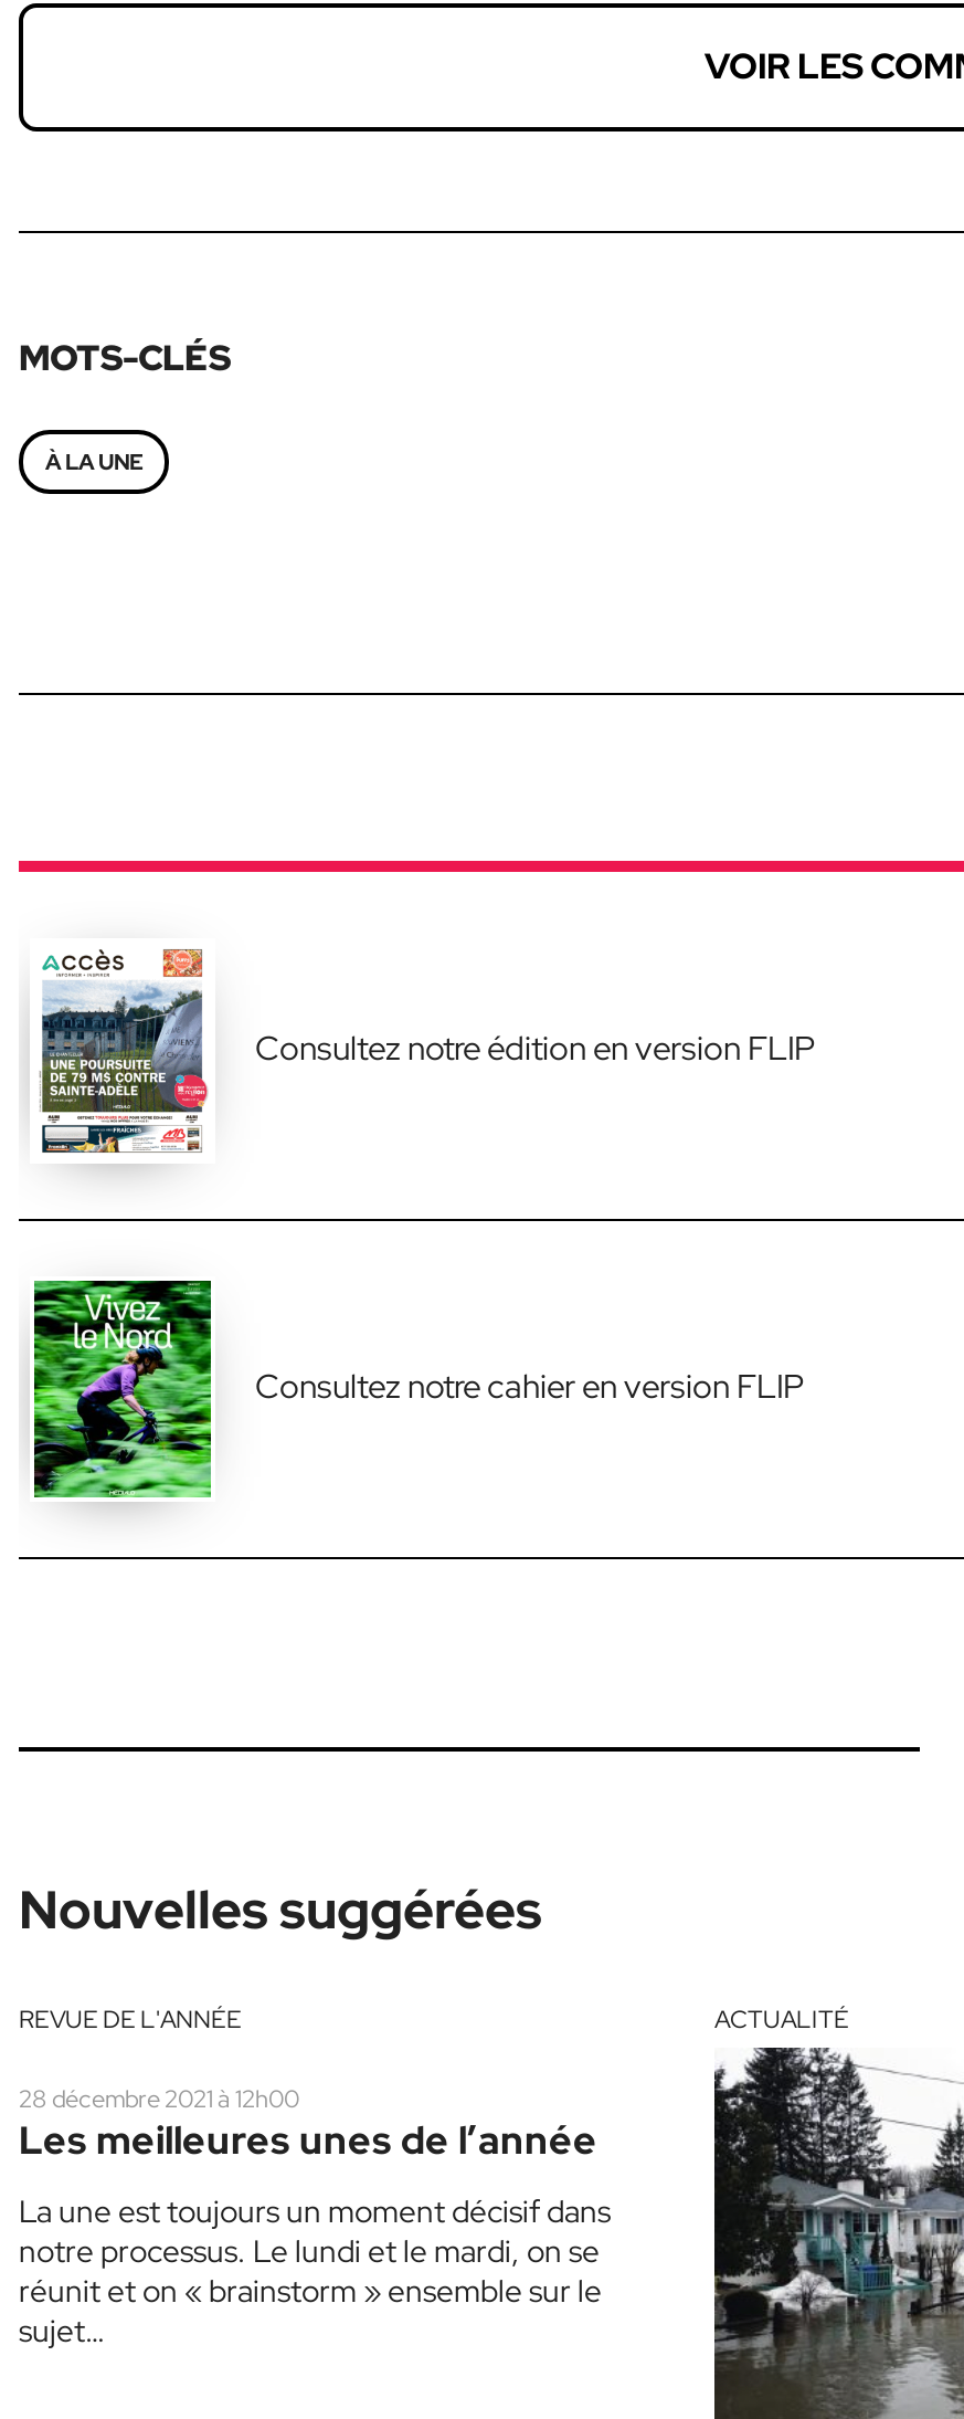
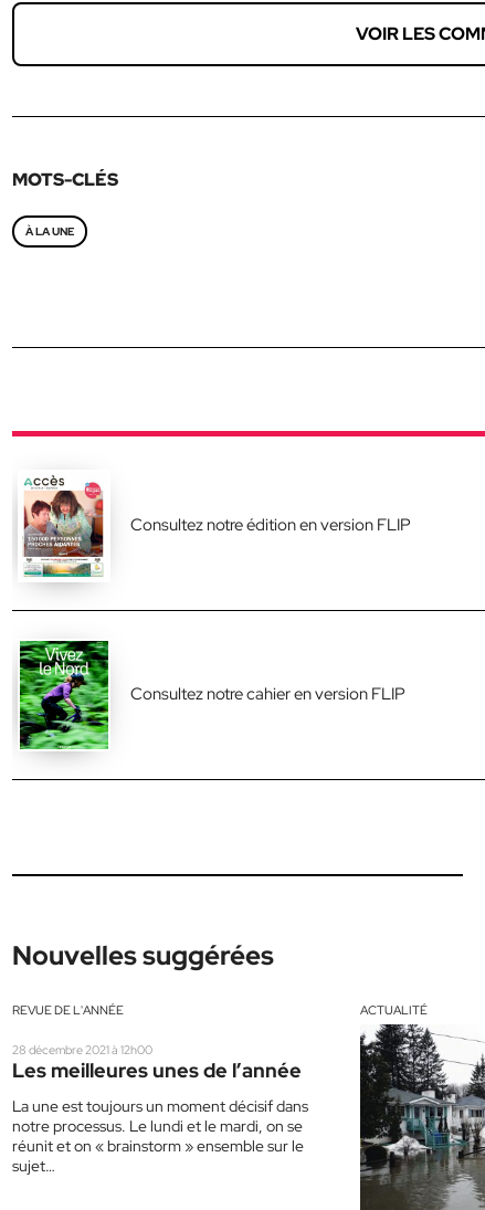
- [image]
+ [image]
